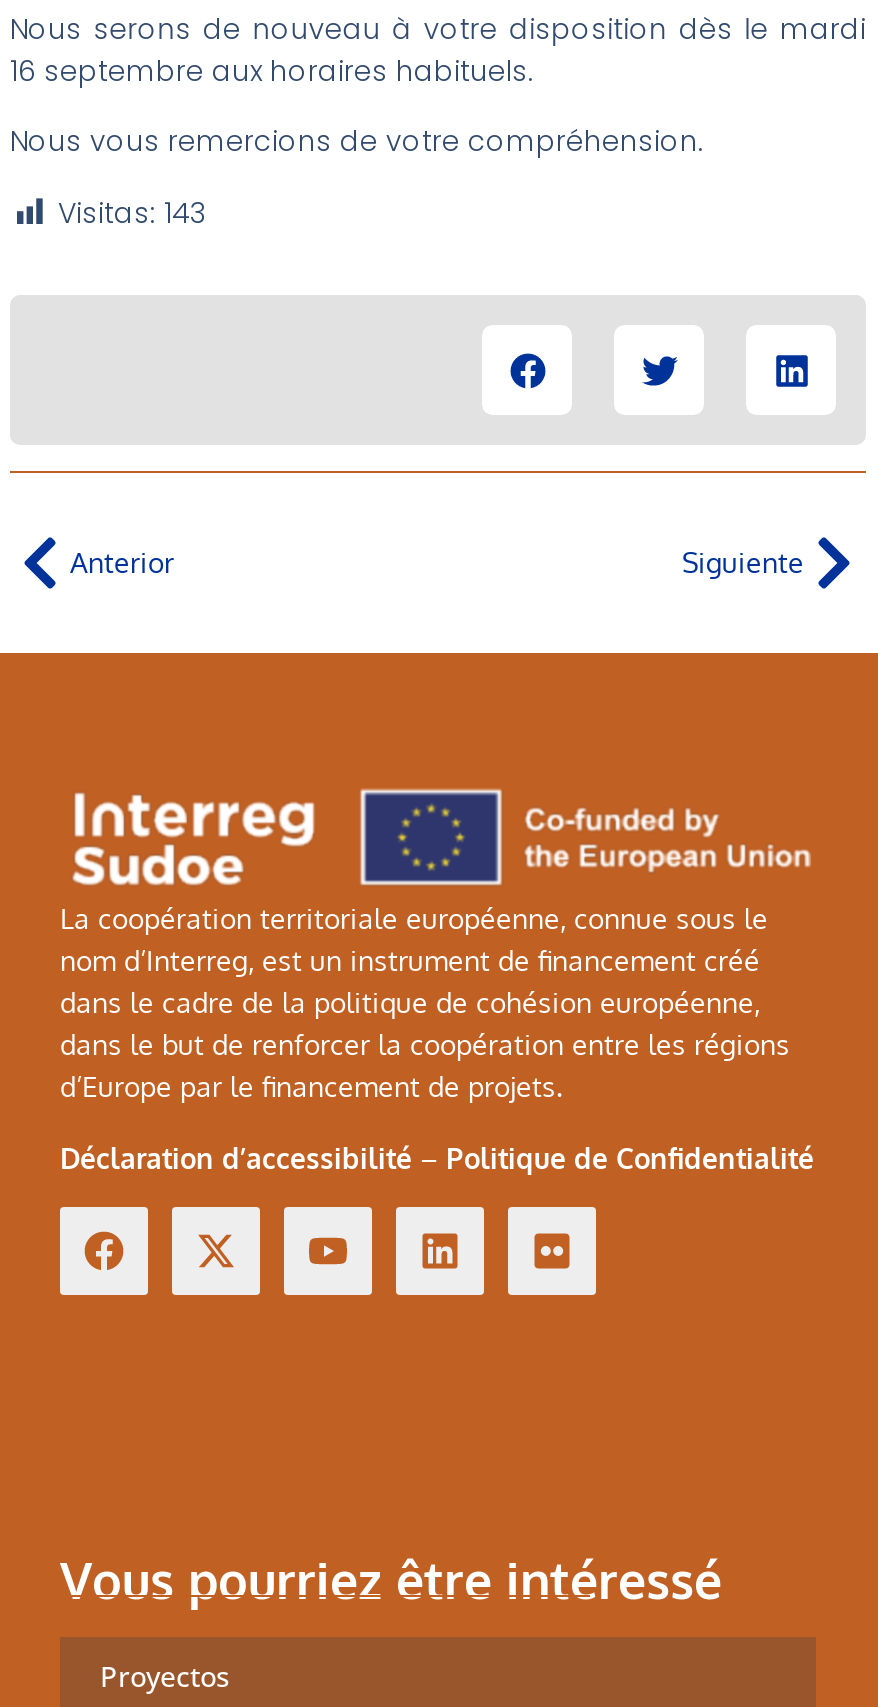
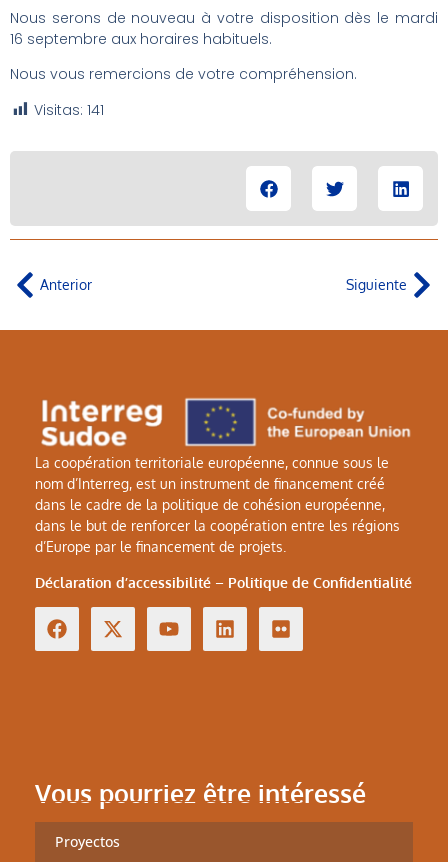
- Visitas: 143
+ Visitas: 141
